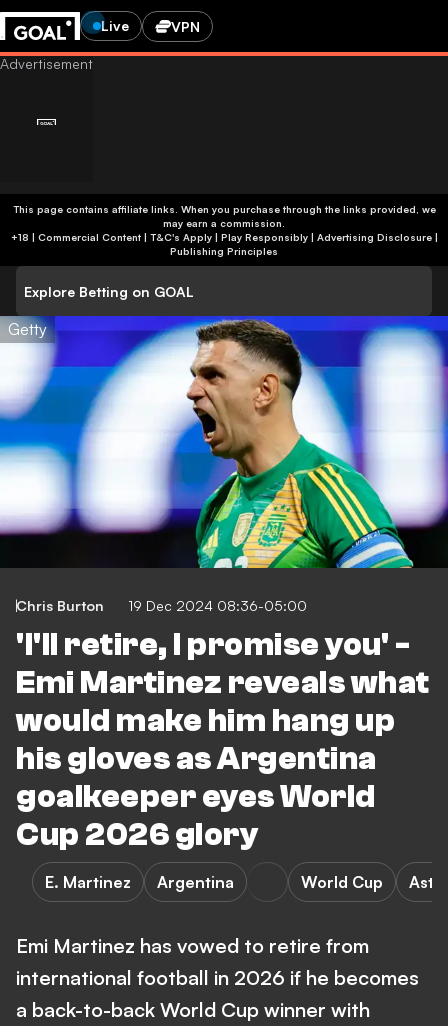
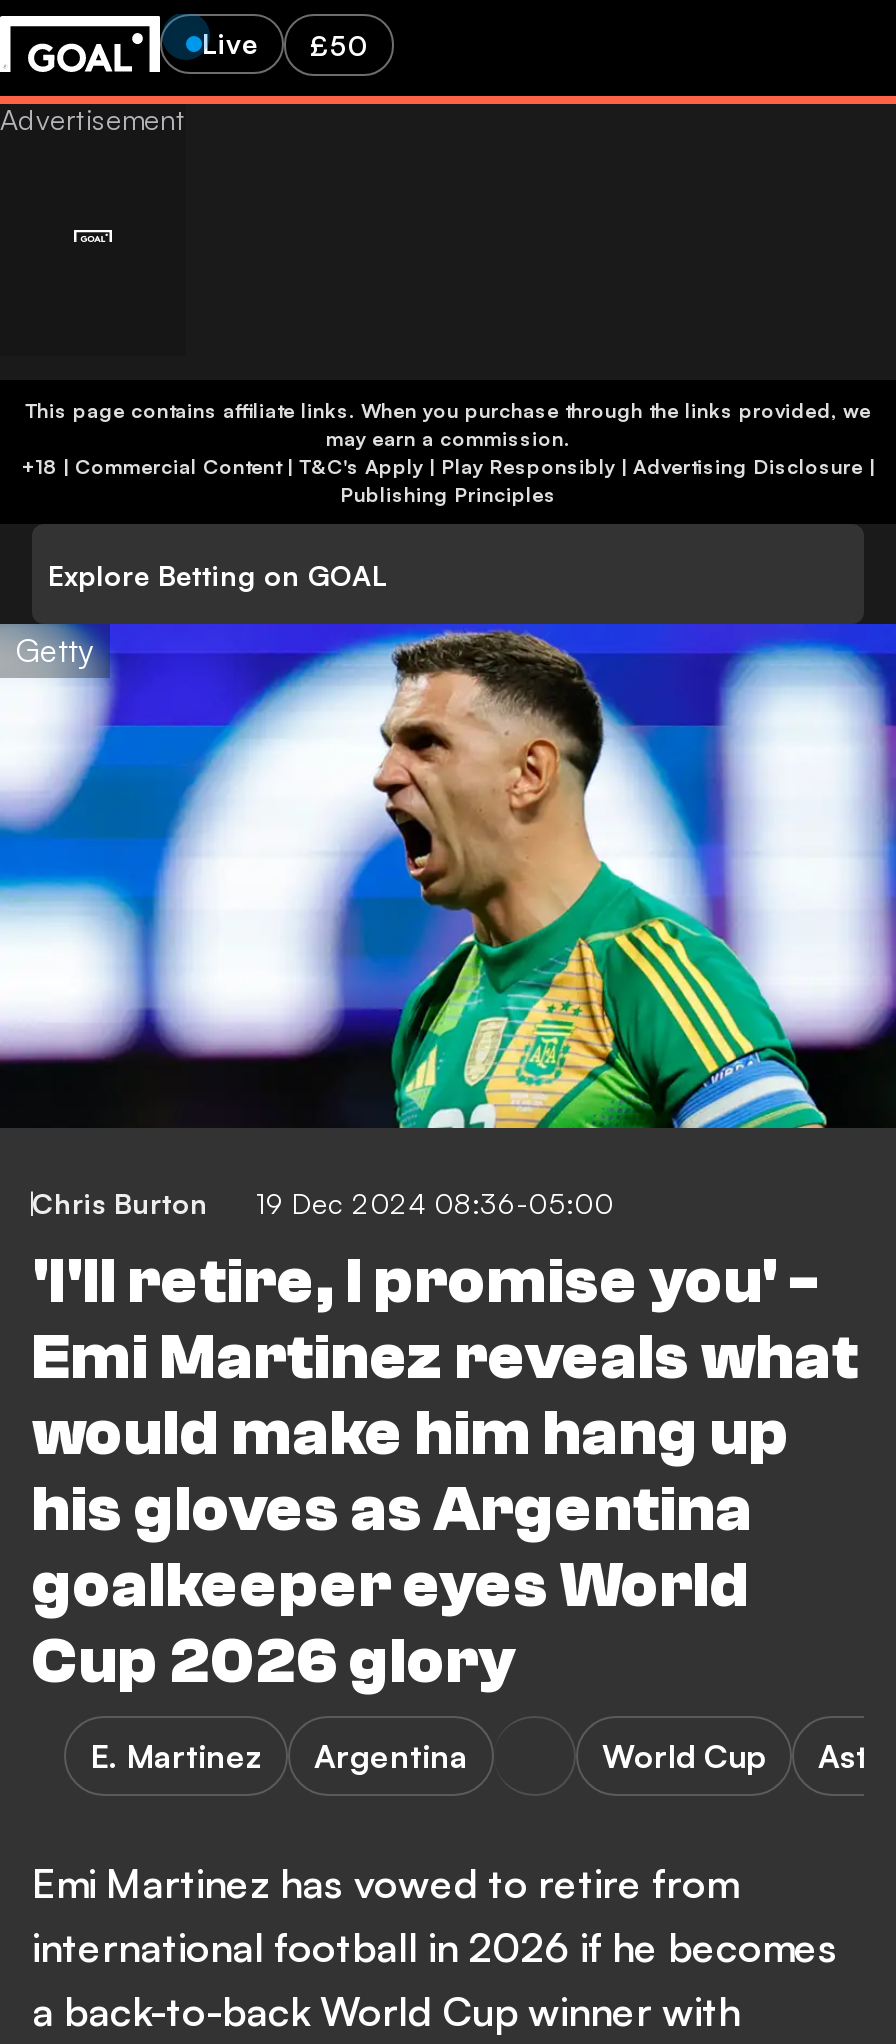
- VPN
+ £50
